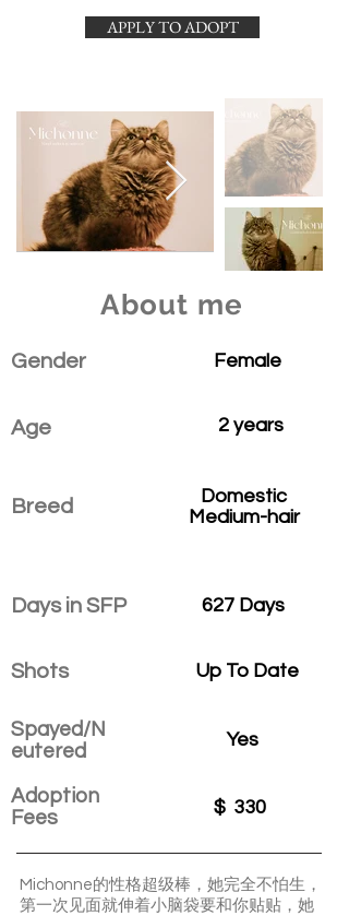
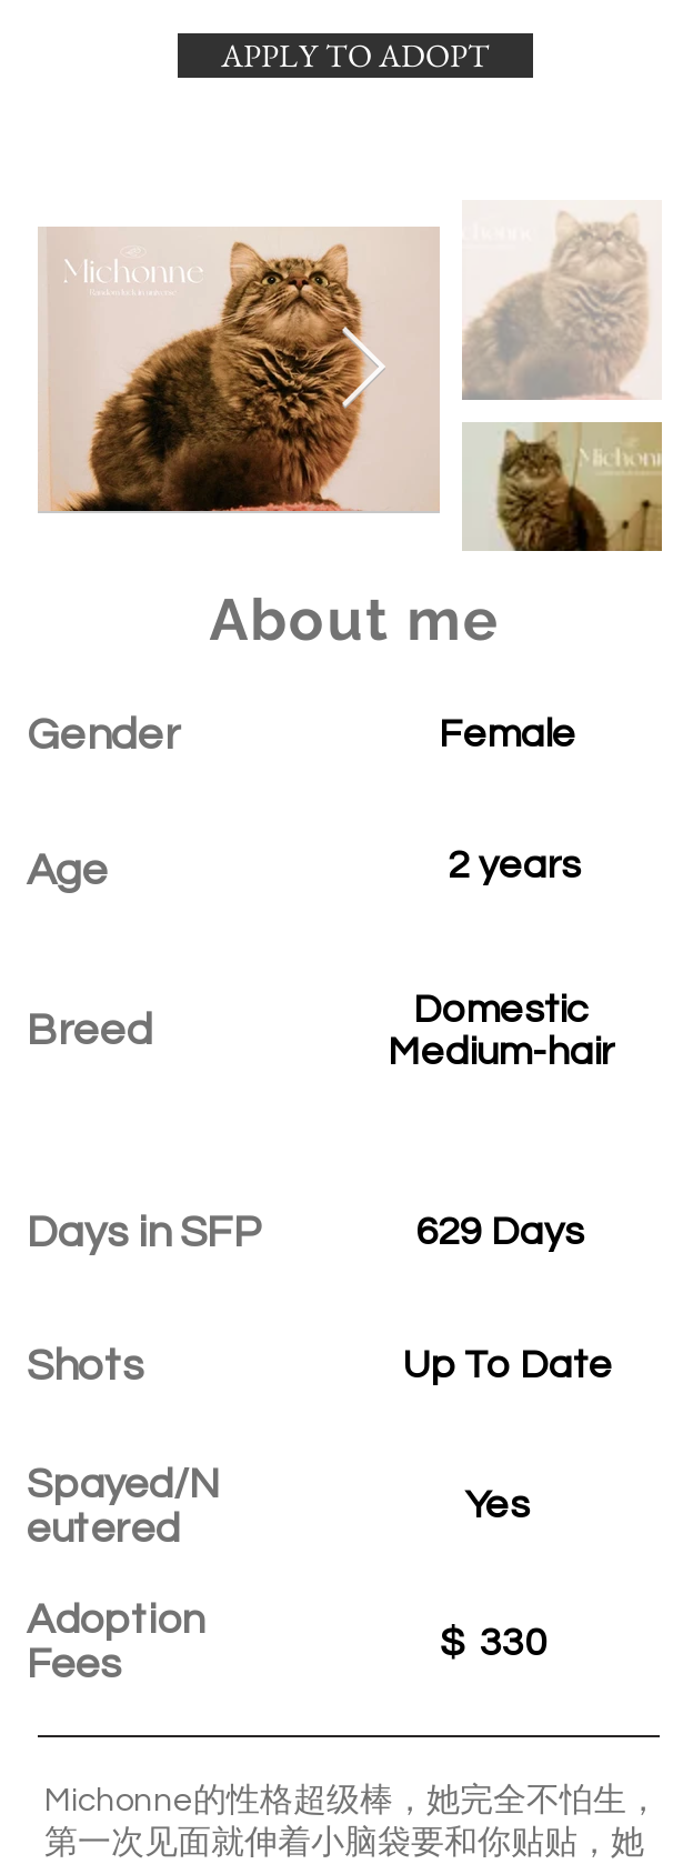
- 627 Days
+ 629 Days
